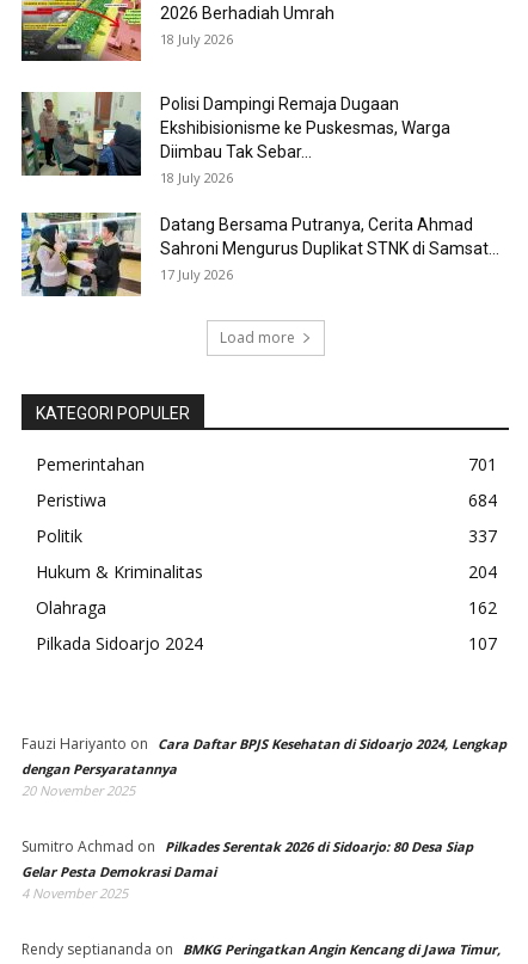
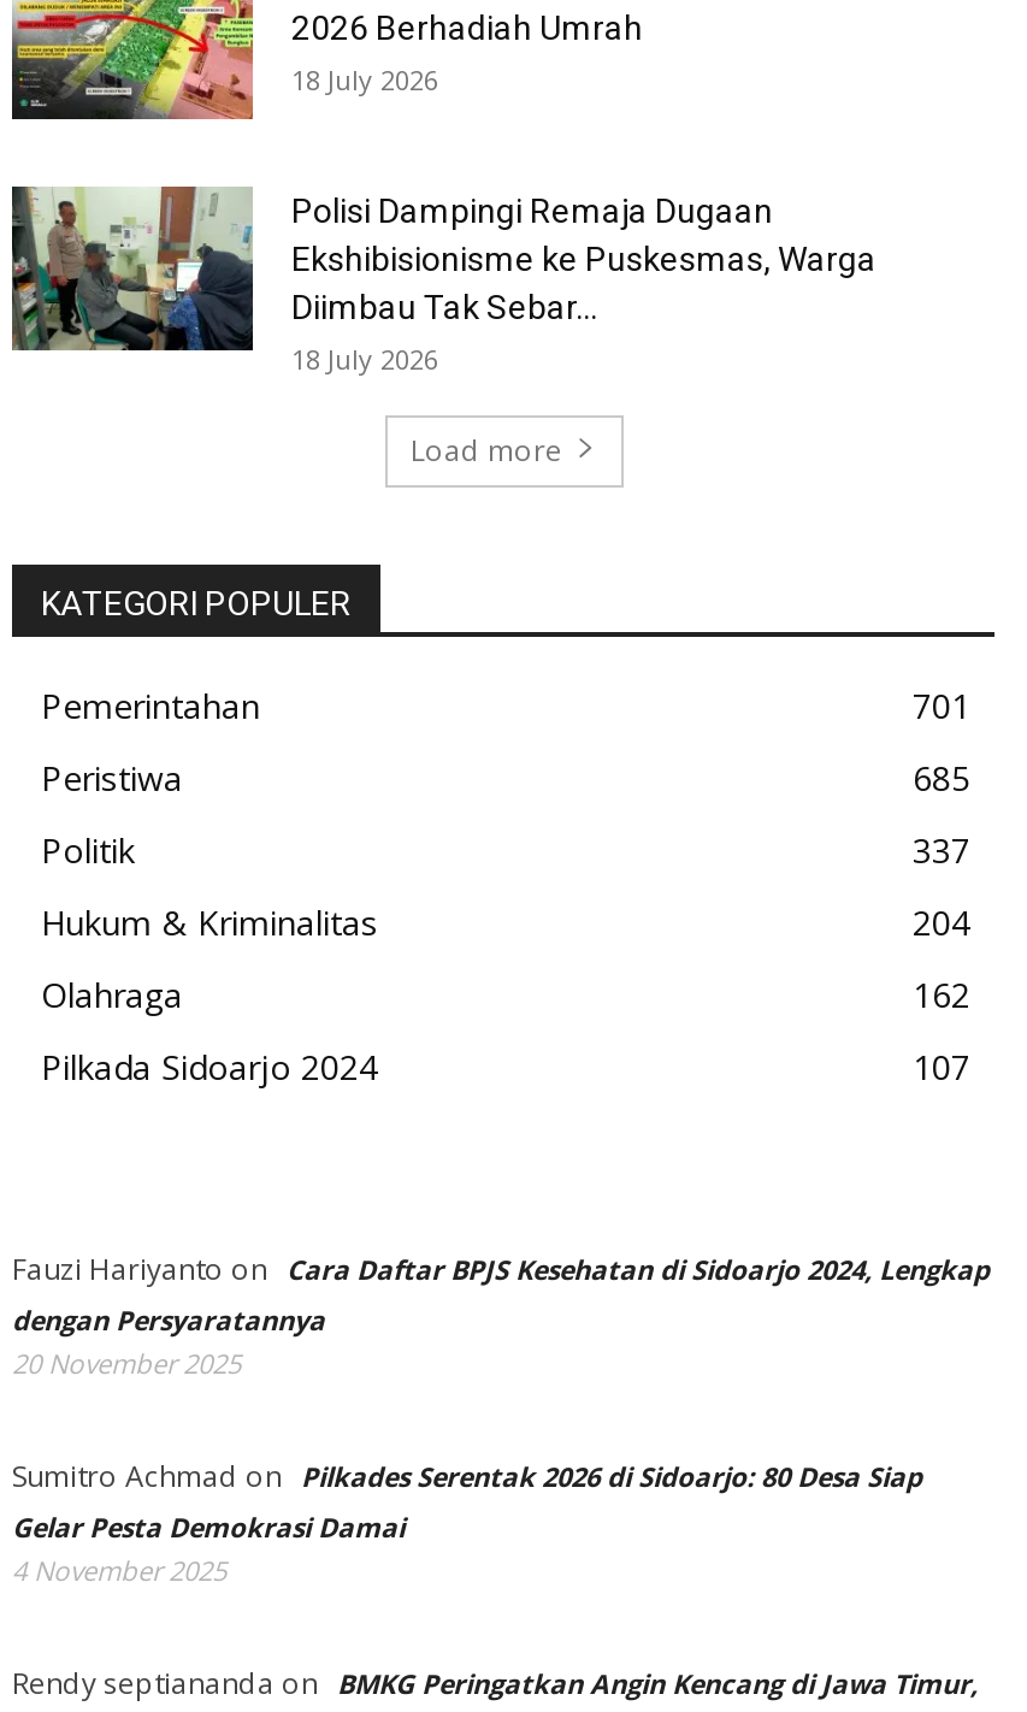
- [image]
- Datang Bersama Putranya, Cerita Ahmad
- Sahroni Mengurus Duplikat STNK di Samsat...
- 17 July 2026

- 684
+ 685
